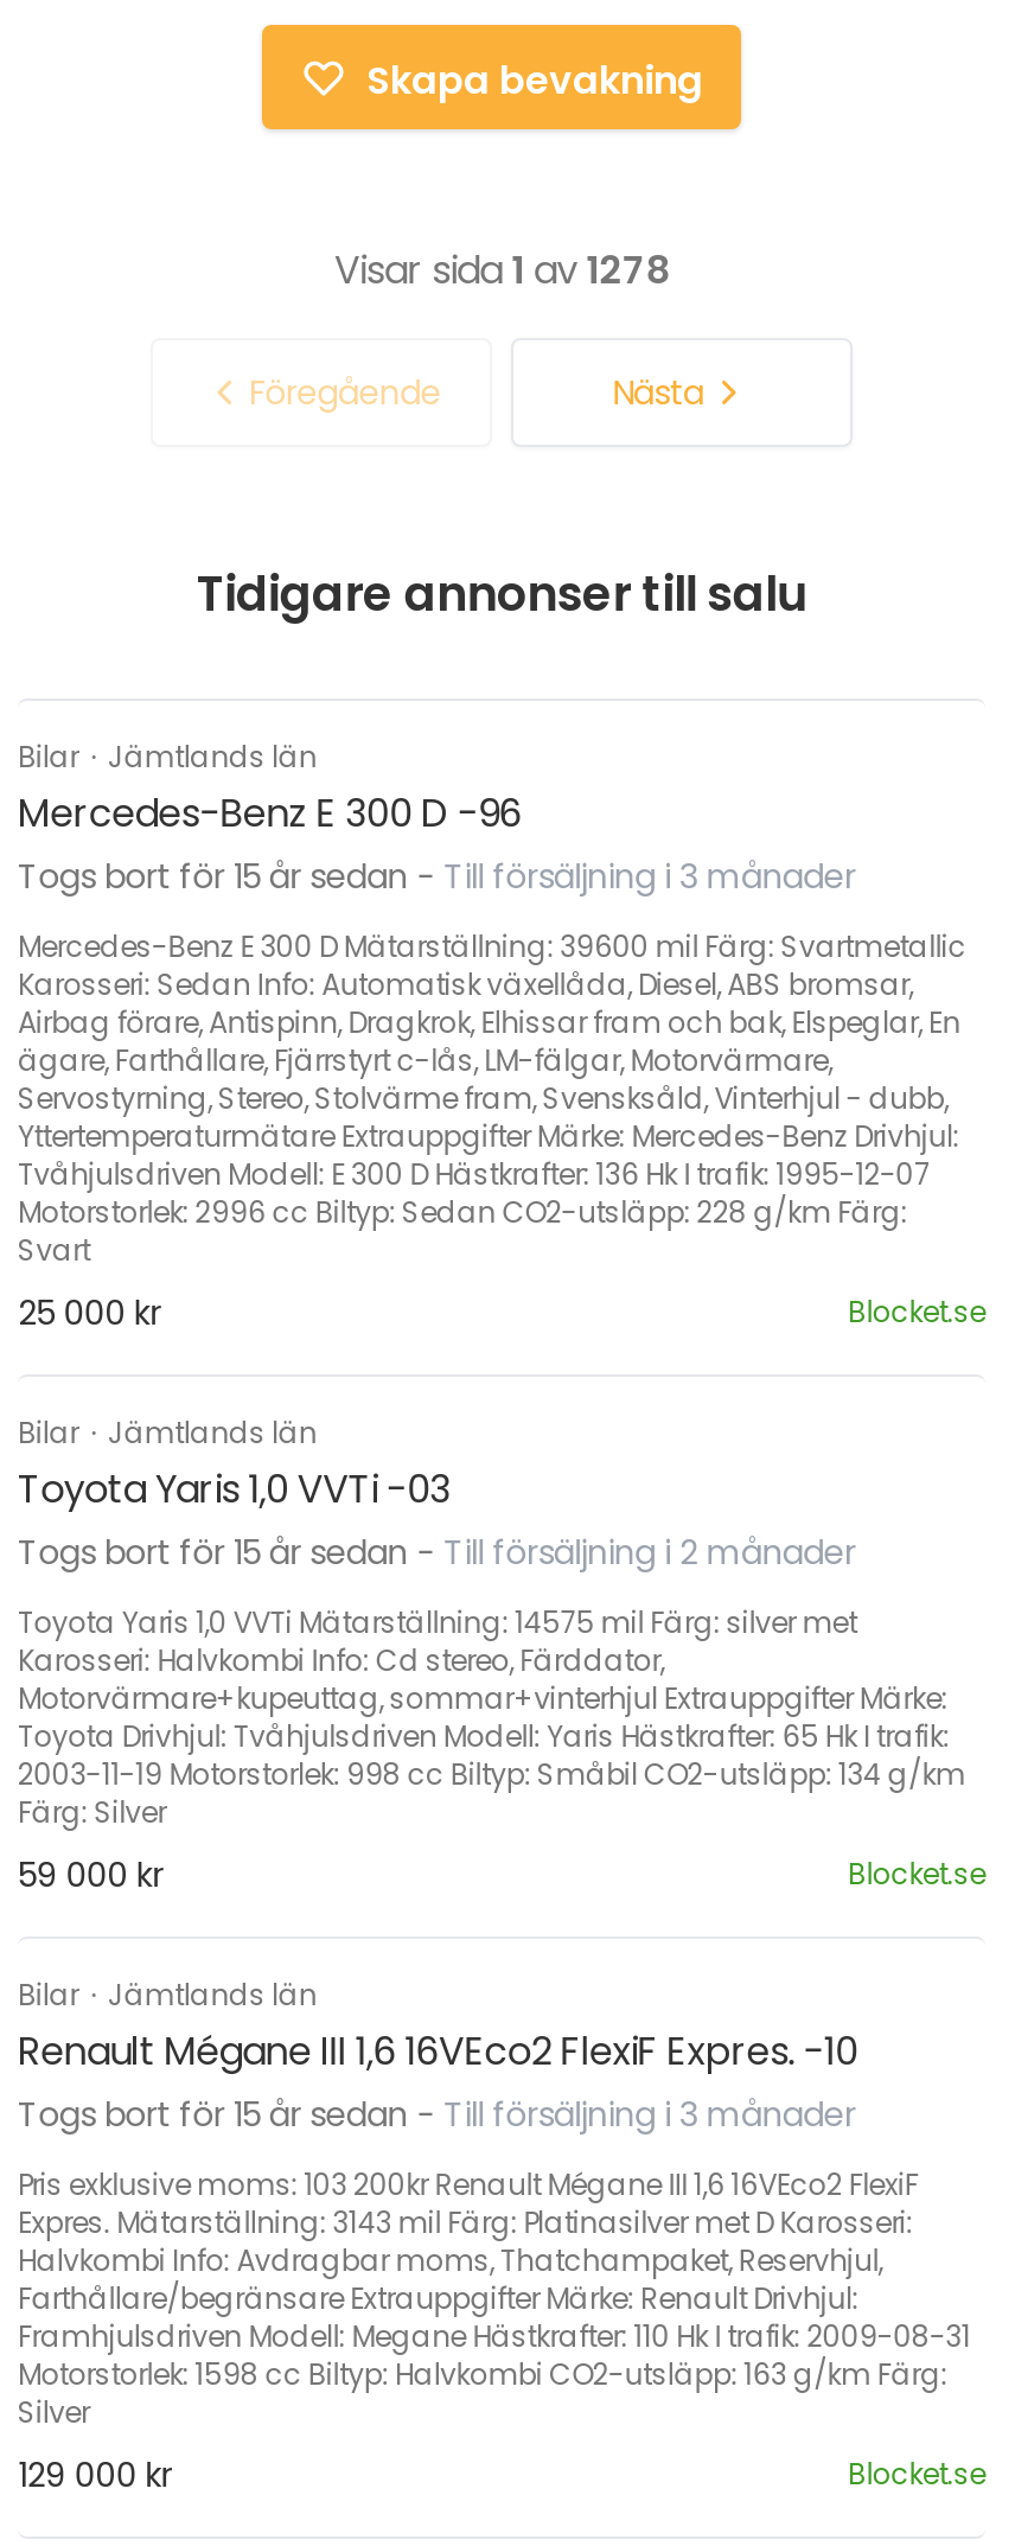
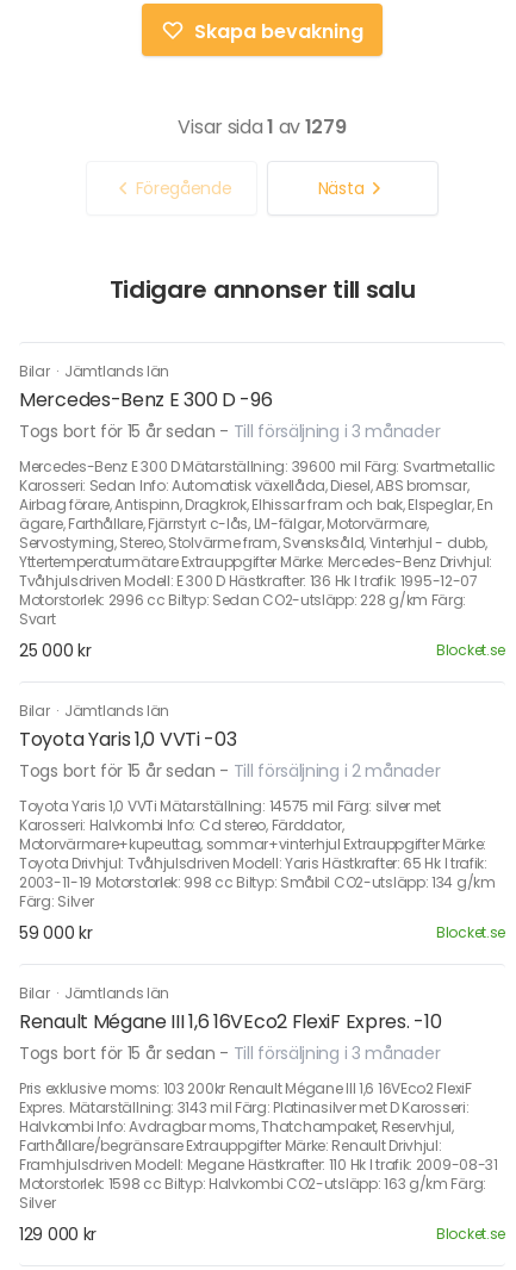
- Visar sida 1 av 1278
+ Visar sida 1 av 1279
